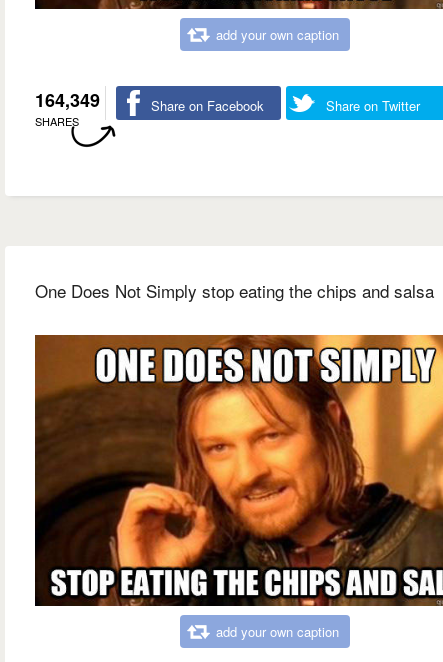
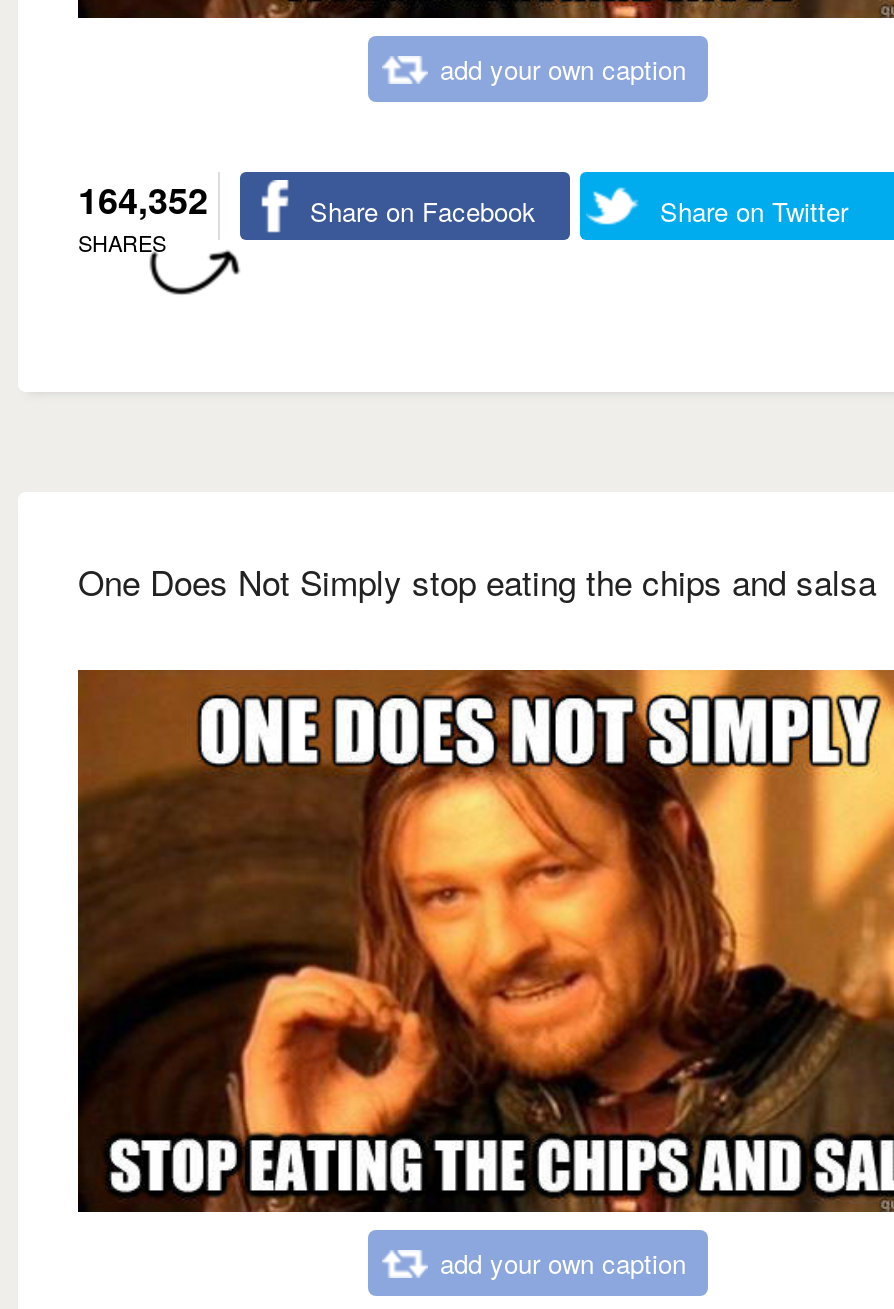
- 164,349
+ 164,352
